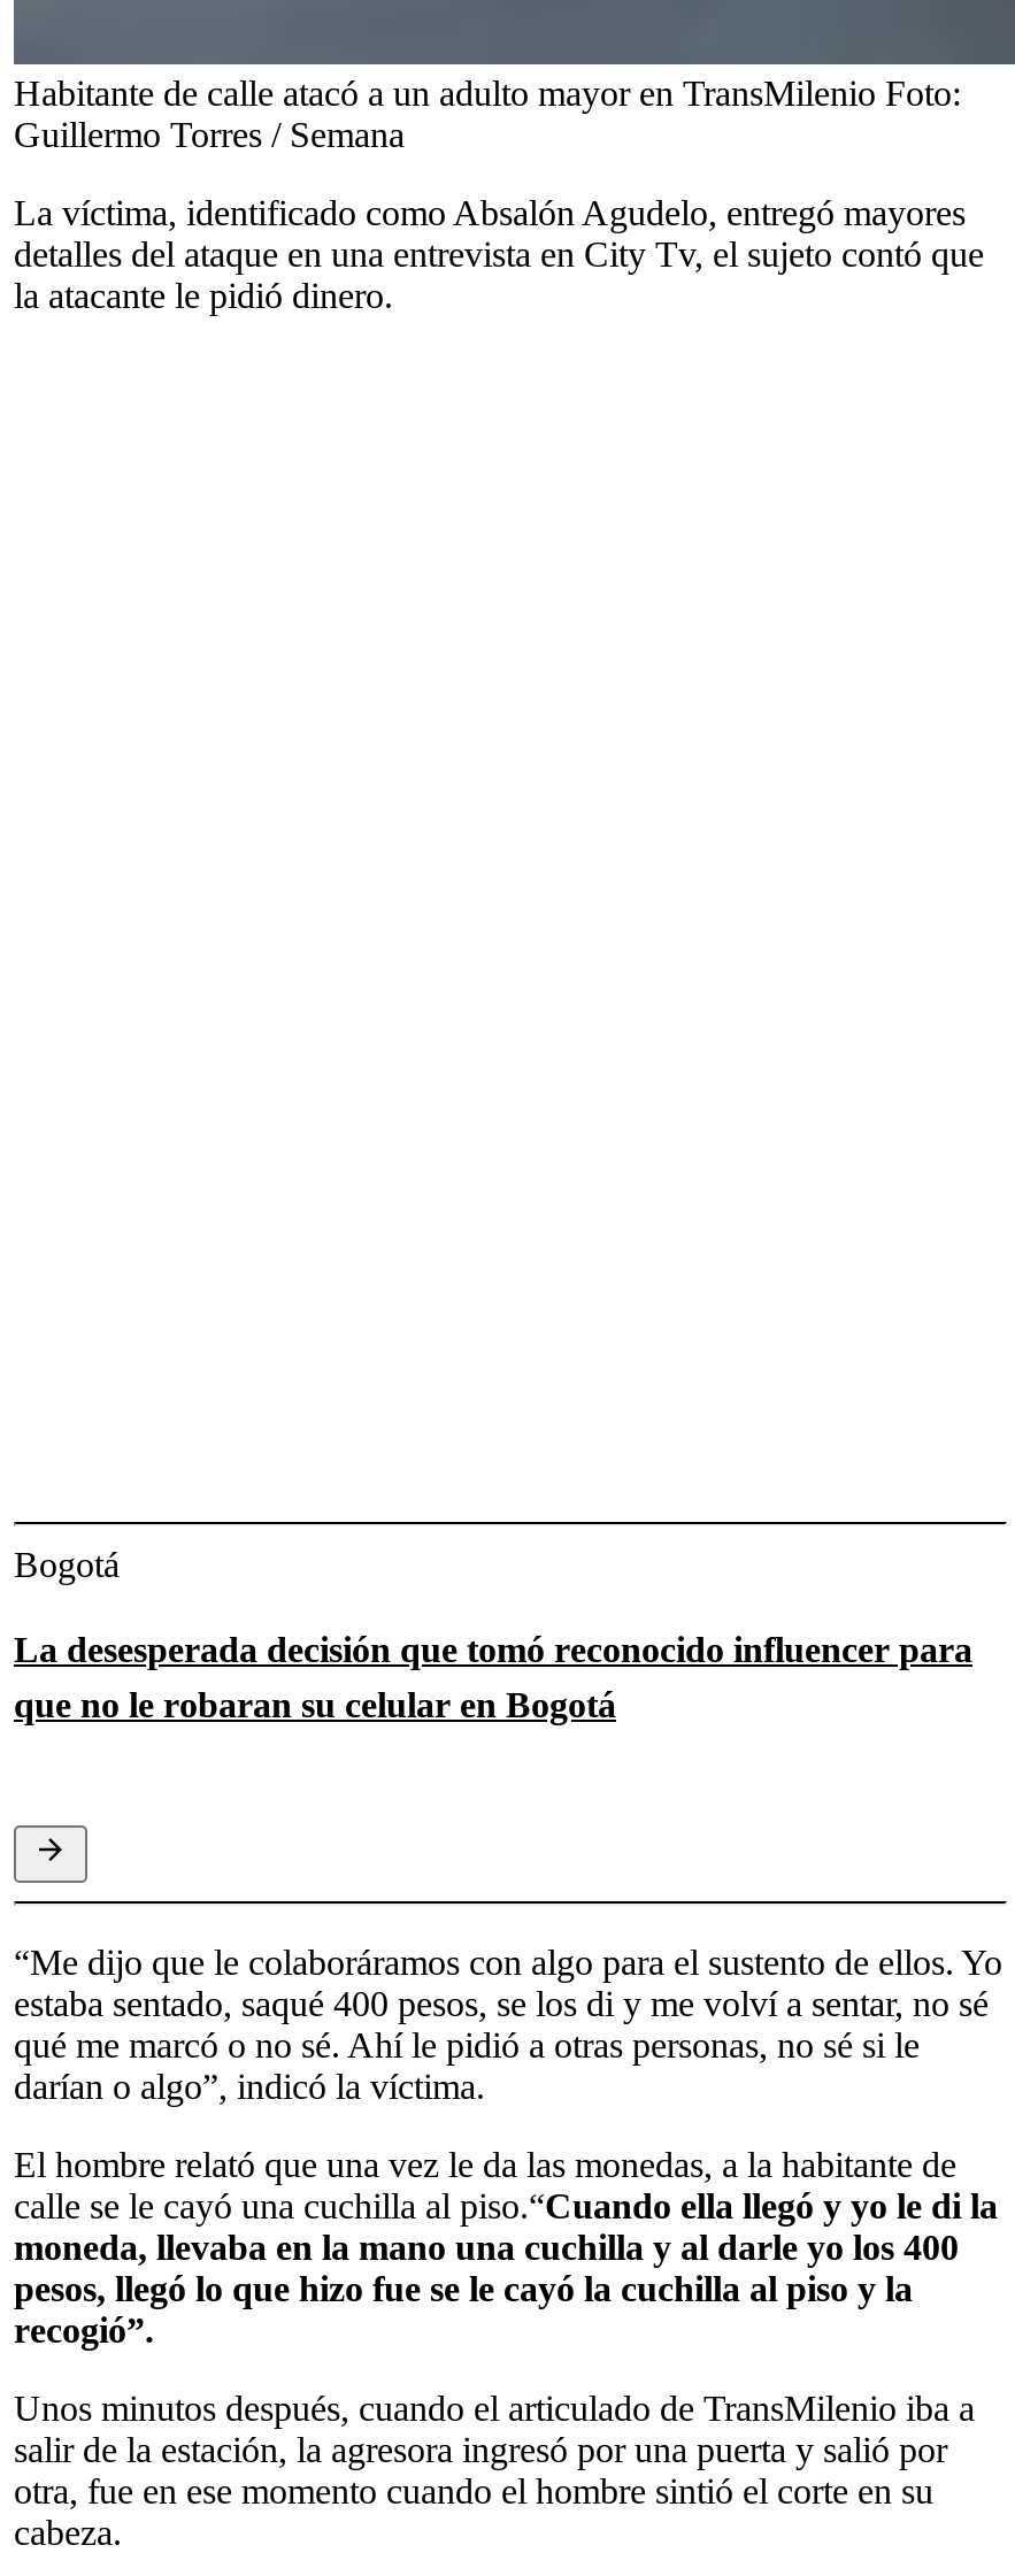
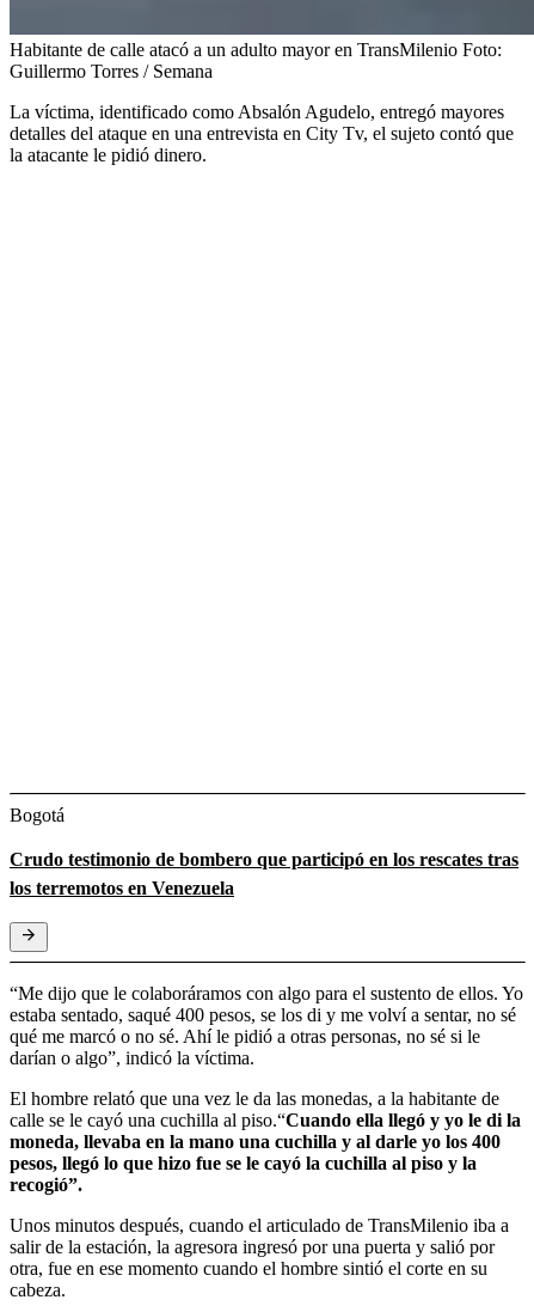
- La desesperada decisión que tomó reconocido influencer para
- que no le robaran su celular en Bogotá
+ Crudo testimonio de bombero que participó en los rescates tras
+ los terremotos en Venezuela
